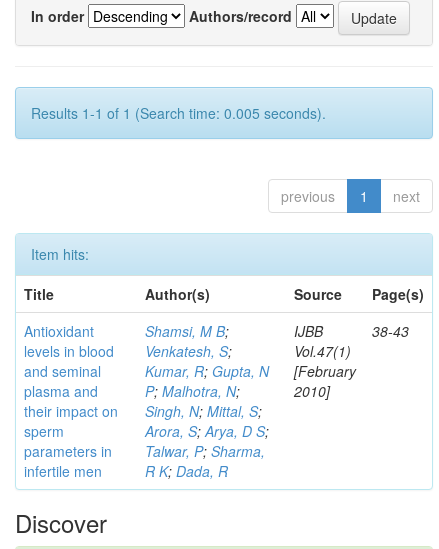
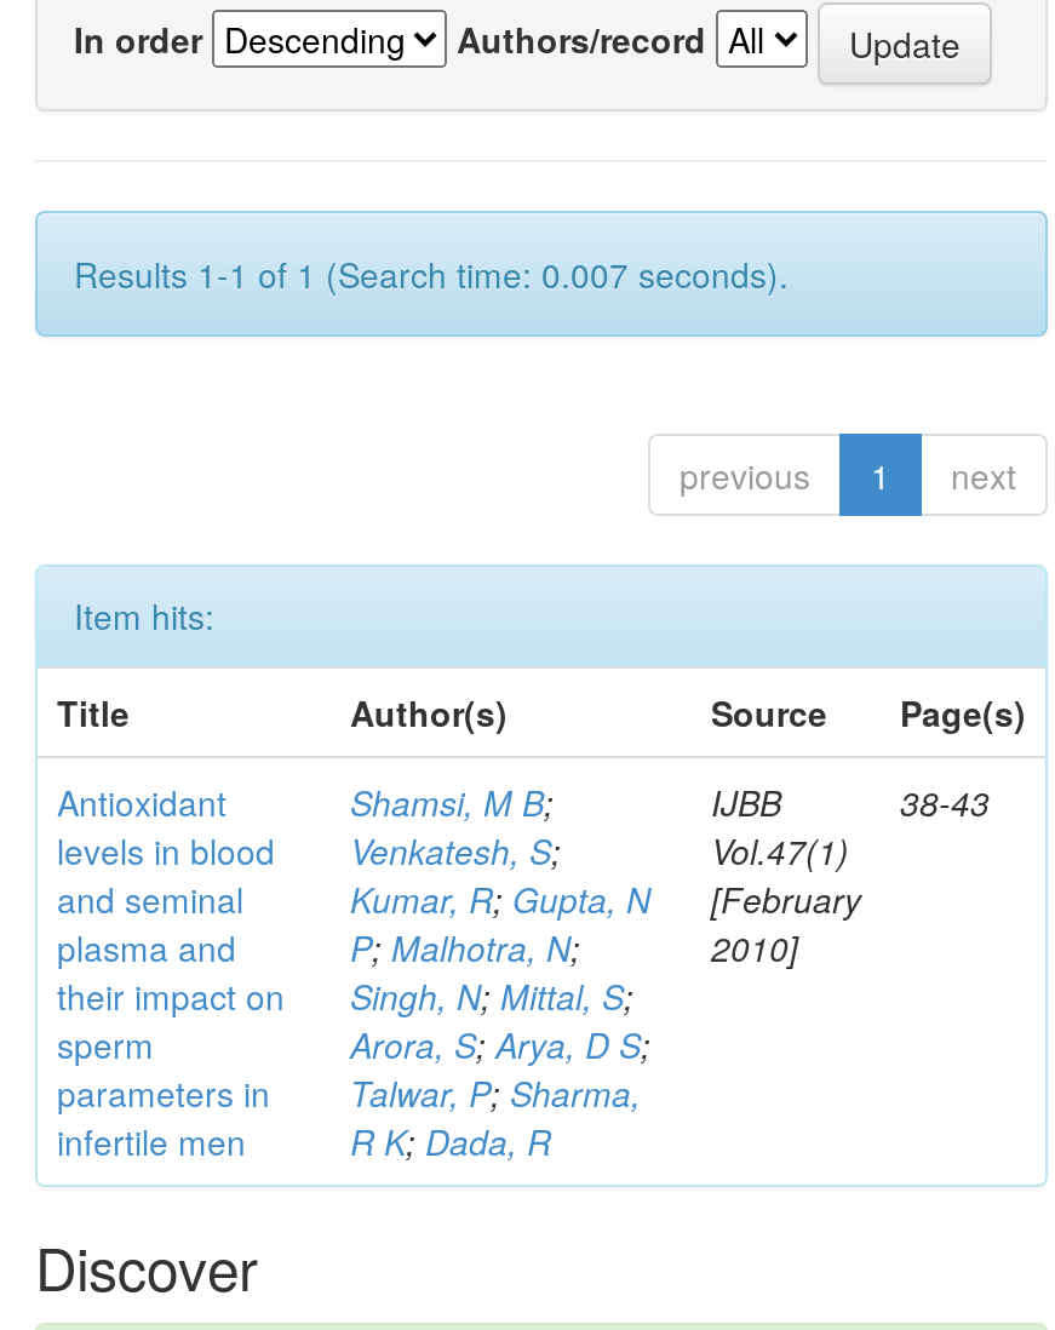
- Results 1-1 of 1 (Search time: 0.005 seconds).
+ Results 1-1 of 1 (Search time: 0.007 seconds).
